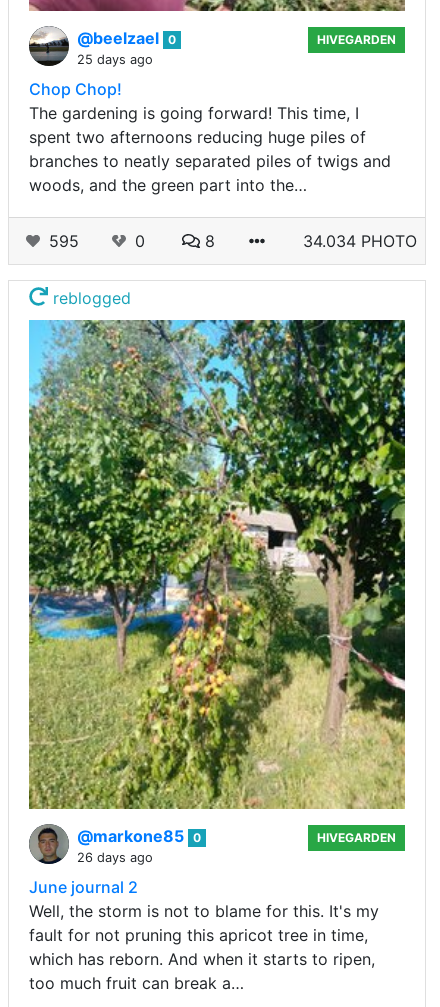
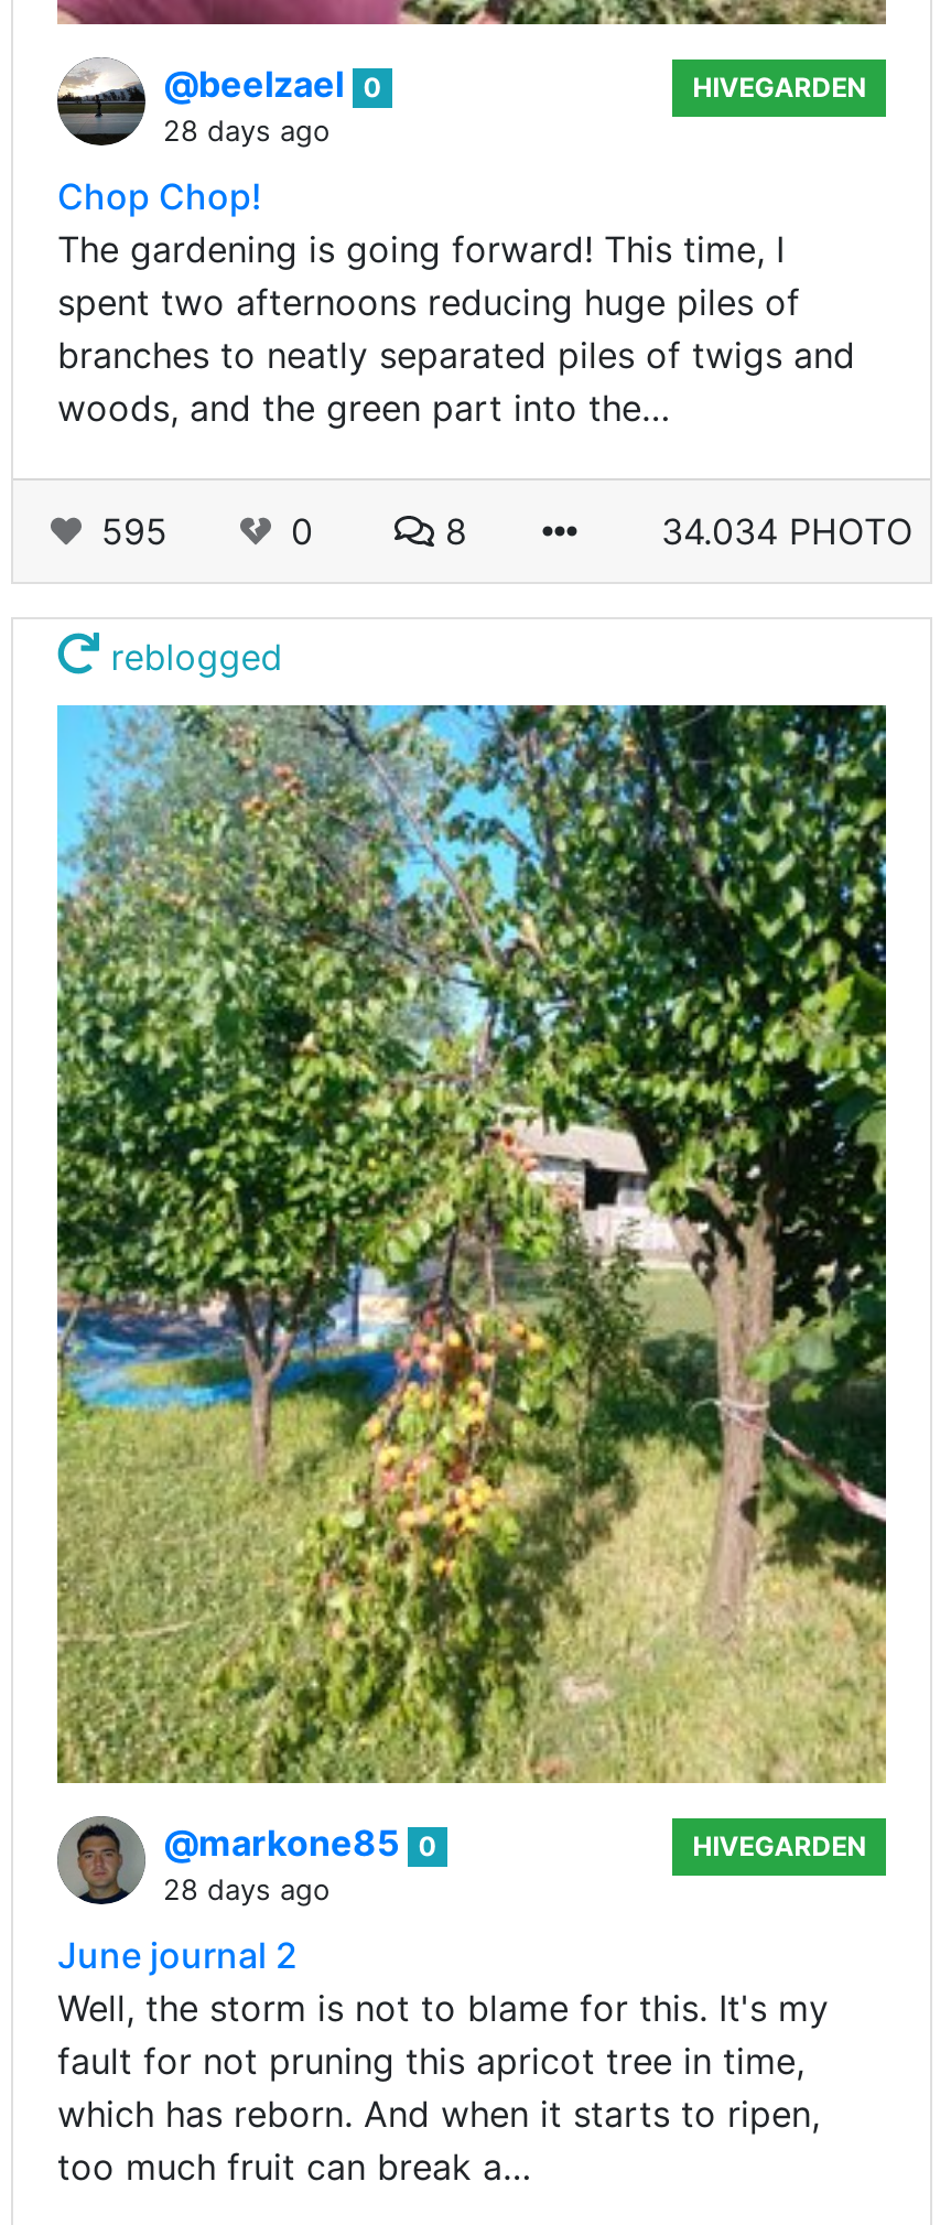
- 25 days ago
+ 28 days ago

- 26 days ago
+ 28 days ago
